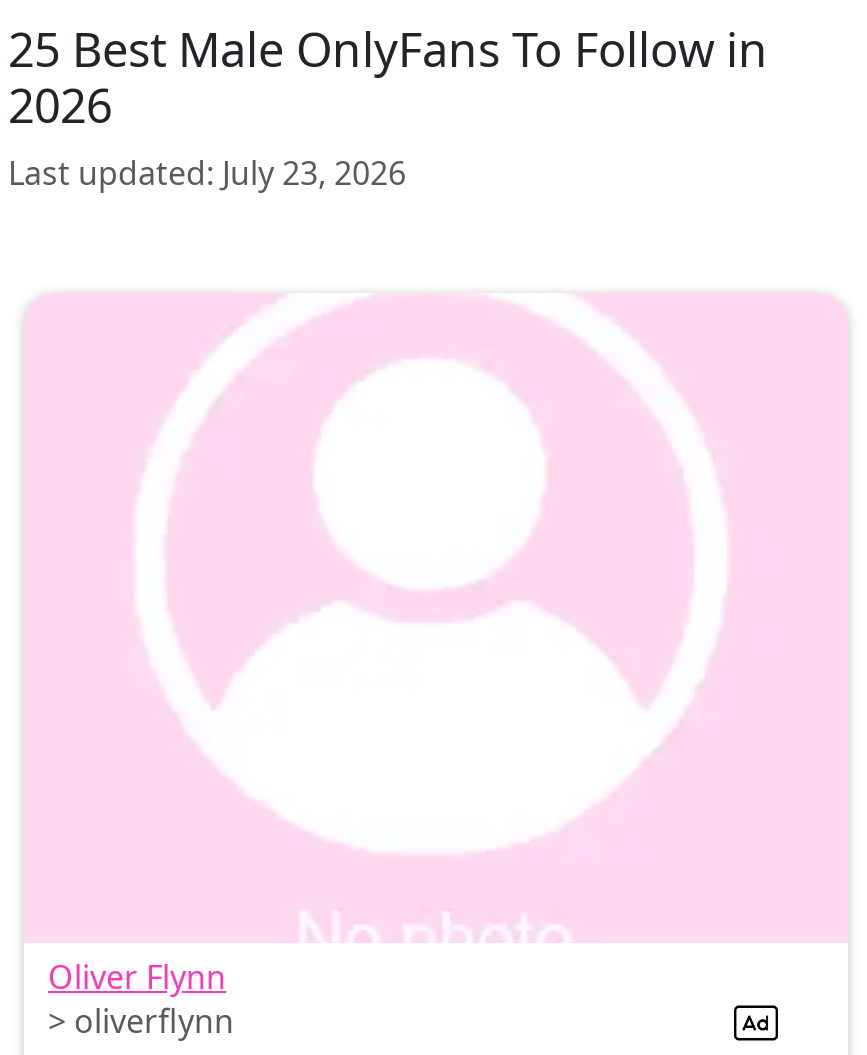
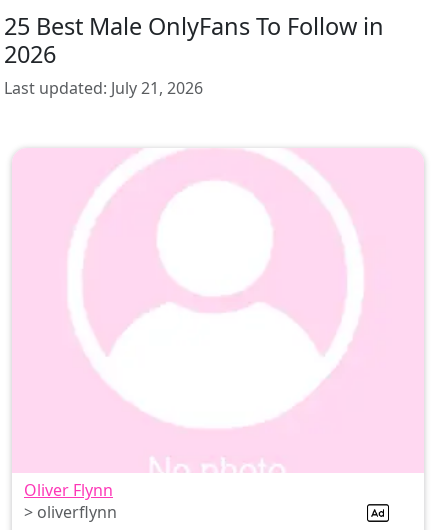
- Last updated: July 23, 2026
+ Last updated: July 21, 2026
